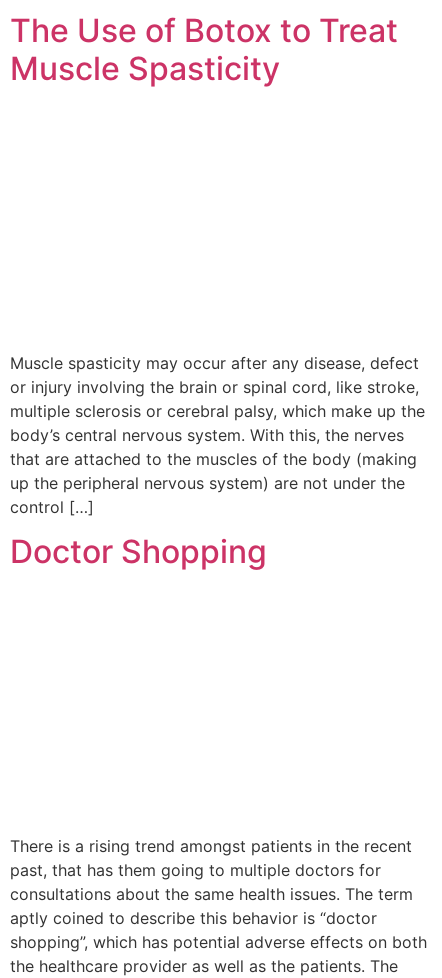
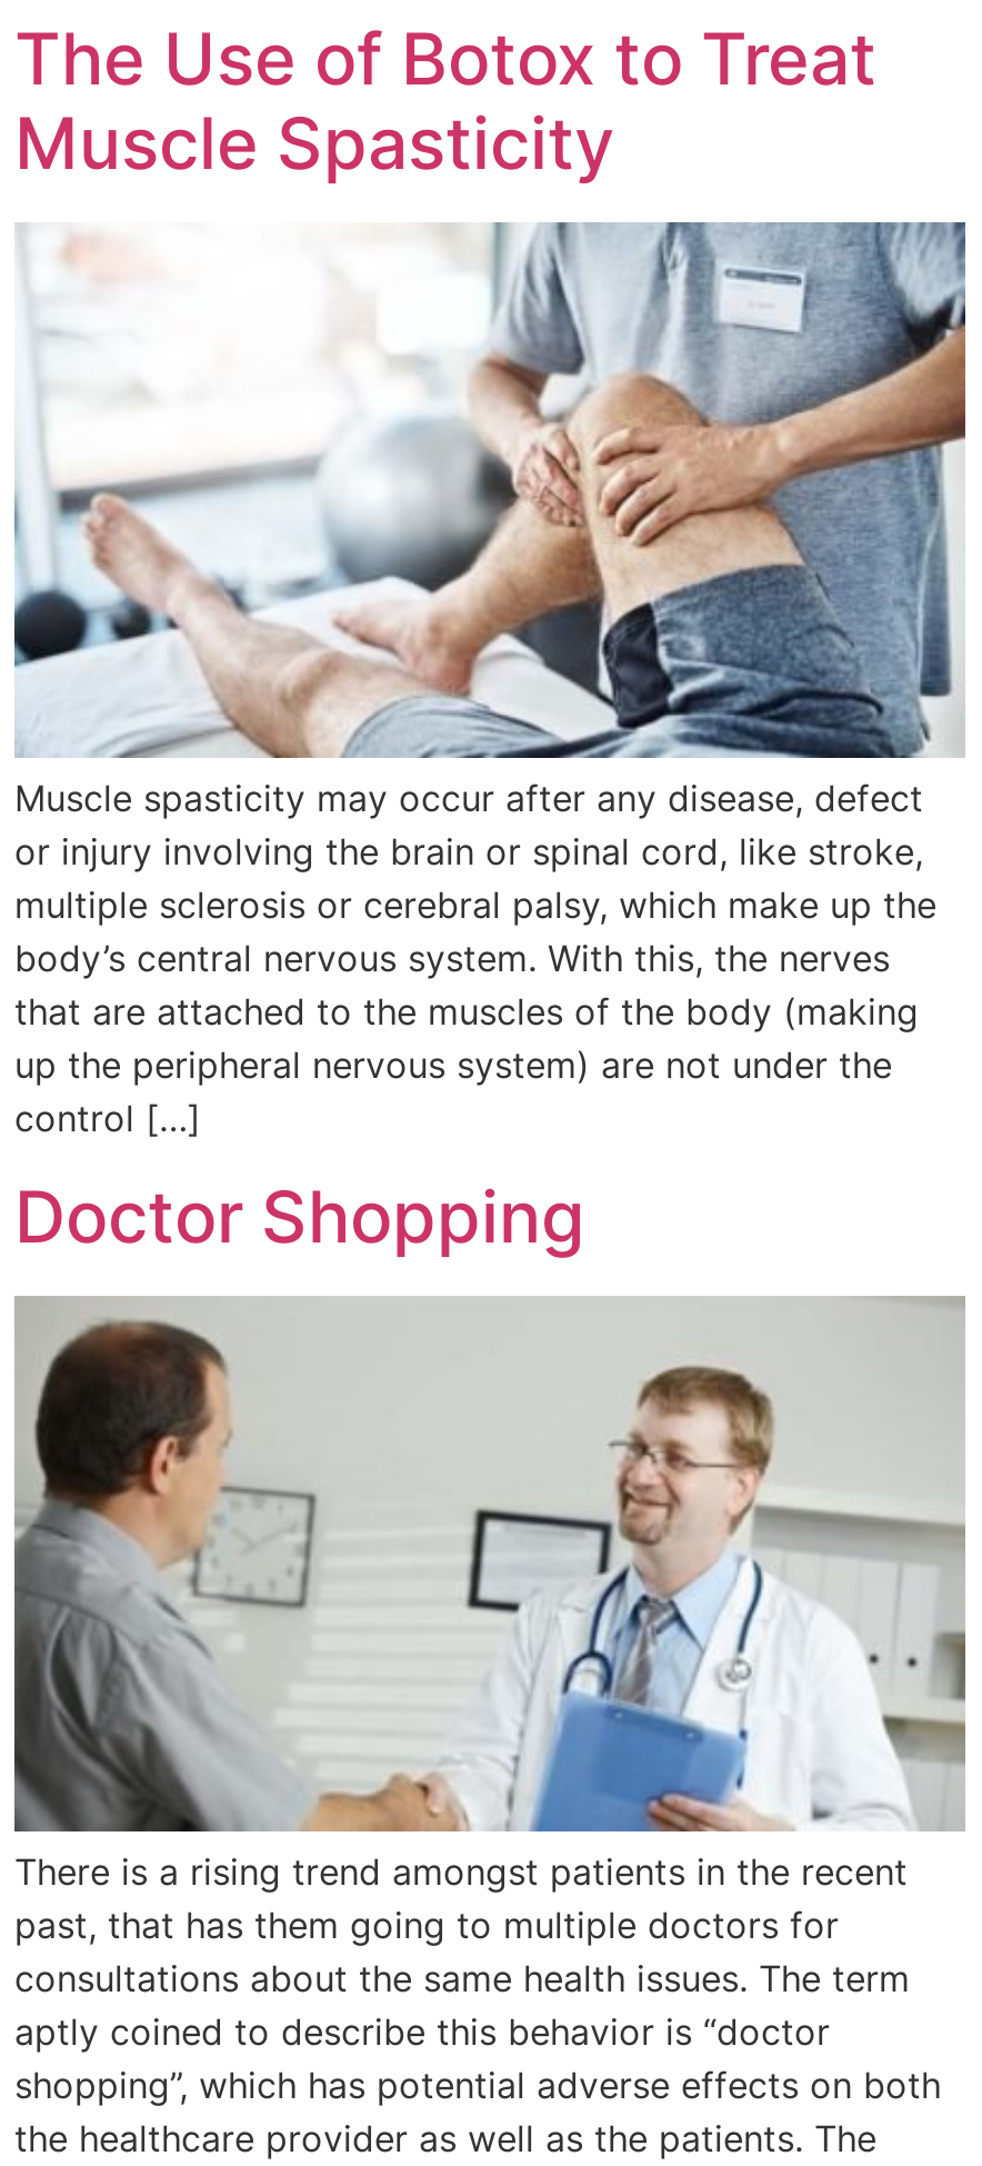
+ [image]

+ [image]
